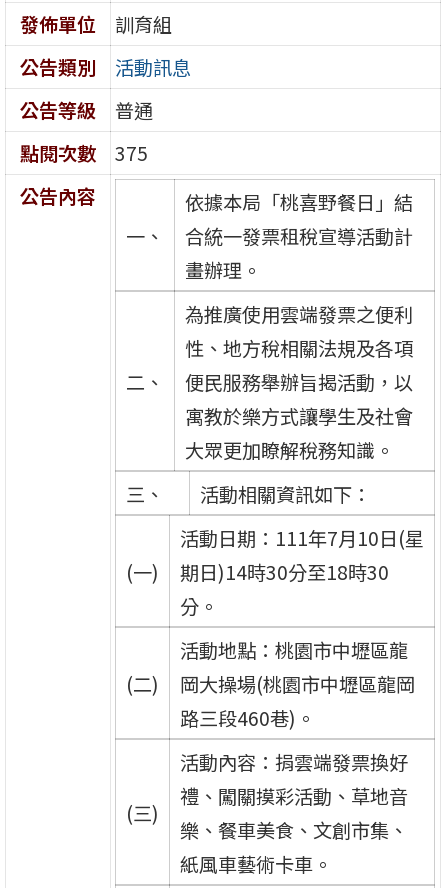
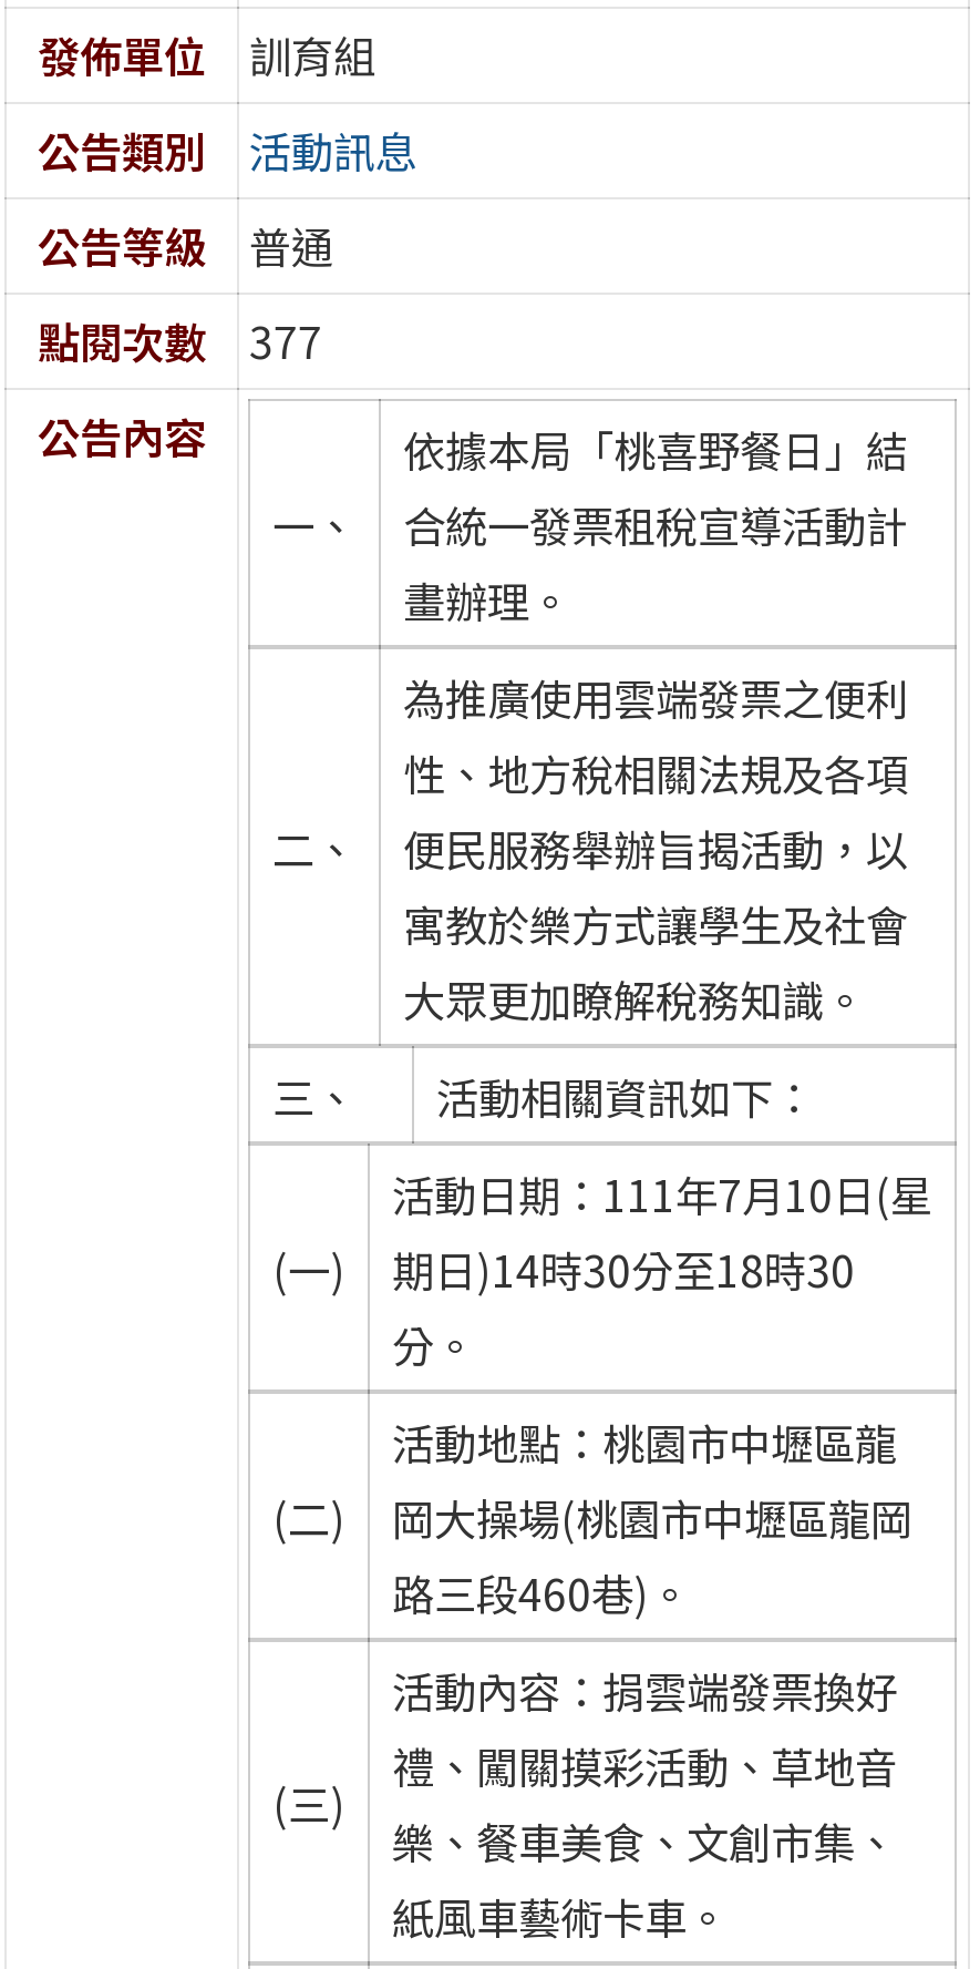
- 點閱次數 375
+ 點閱次數 377
